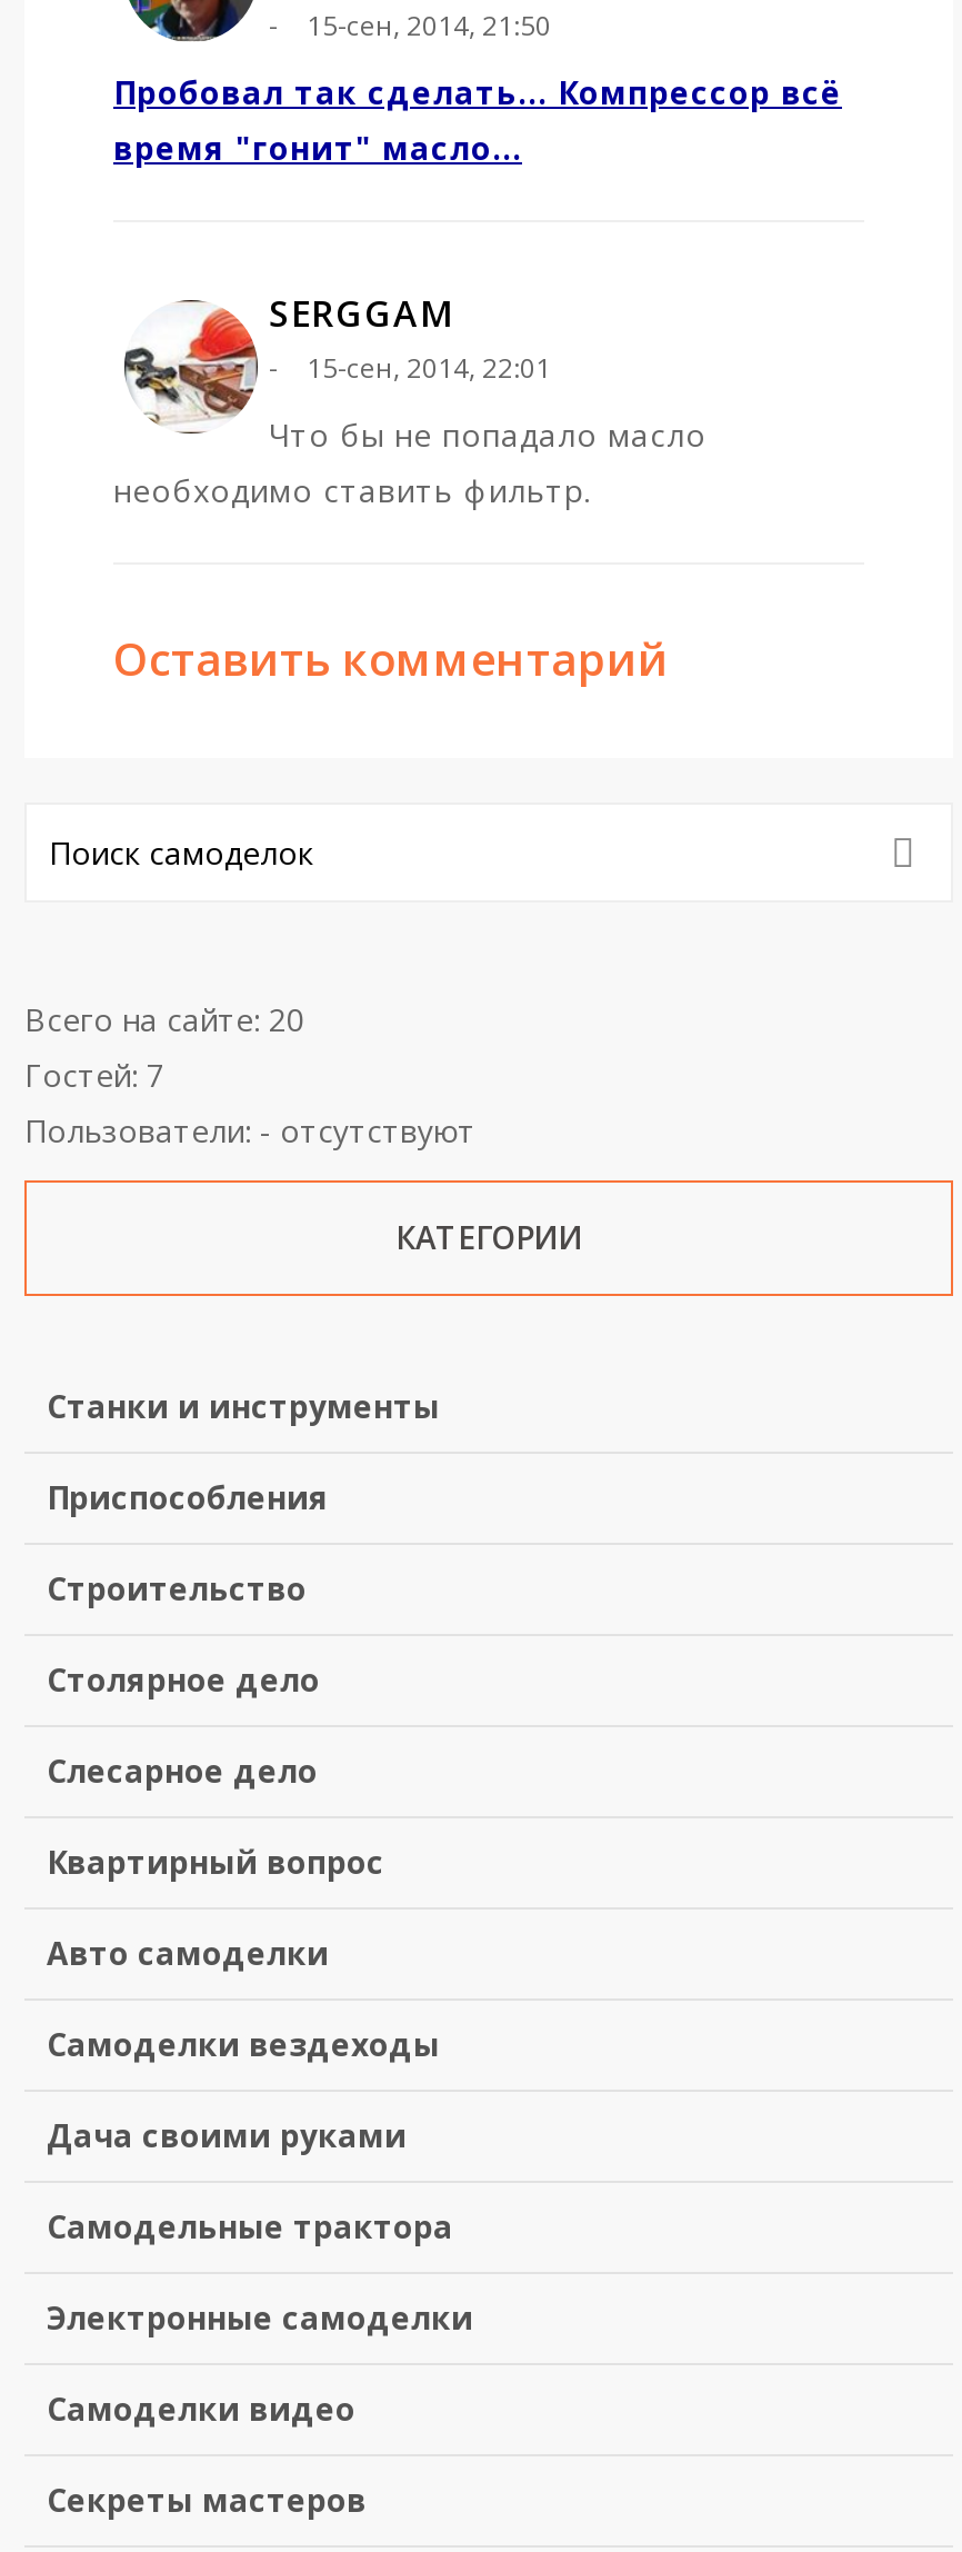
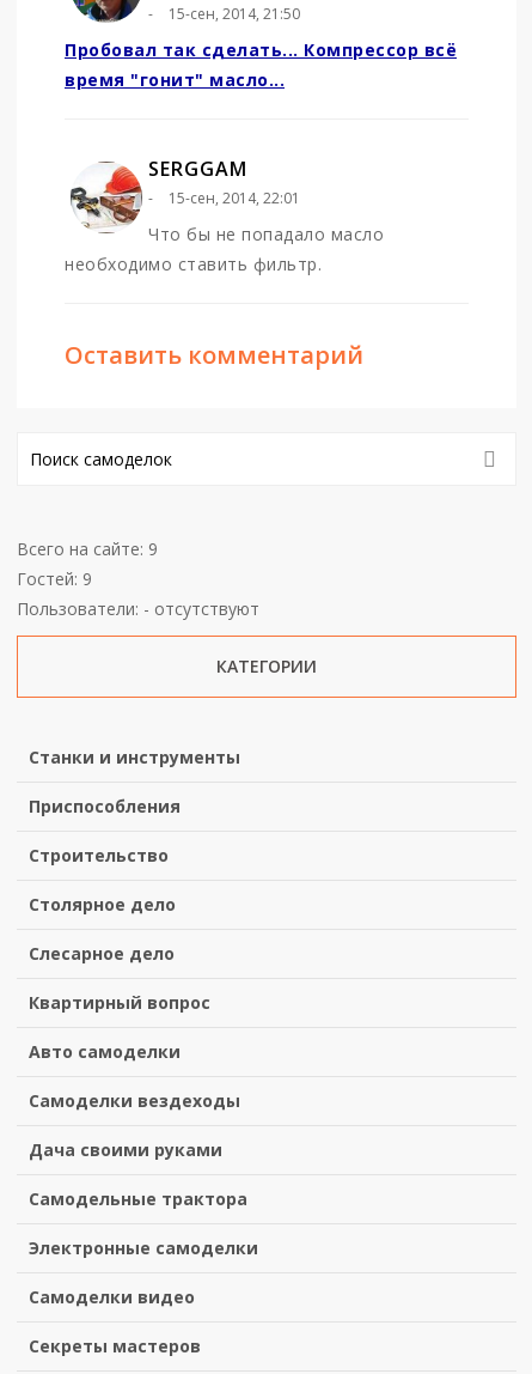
- Всего на сайте: 20
+ Всего на сайте: 9

- Гостей: 7
+ Гостей: 9
